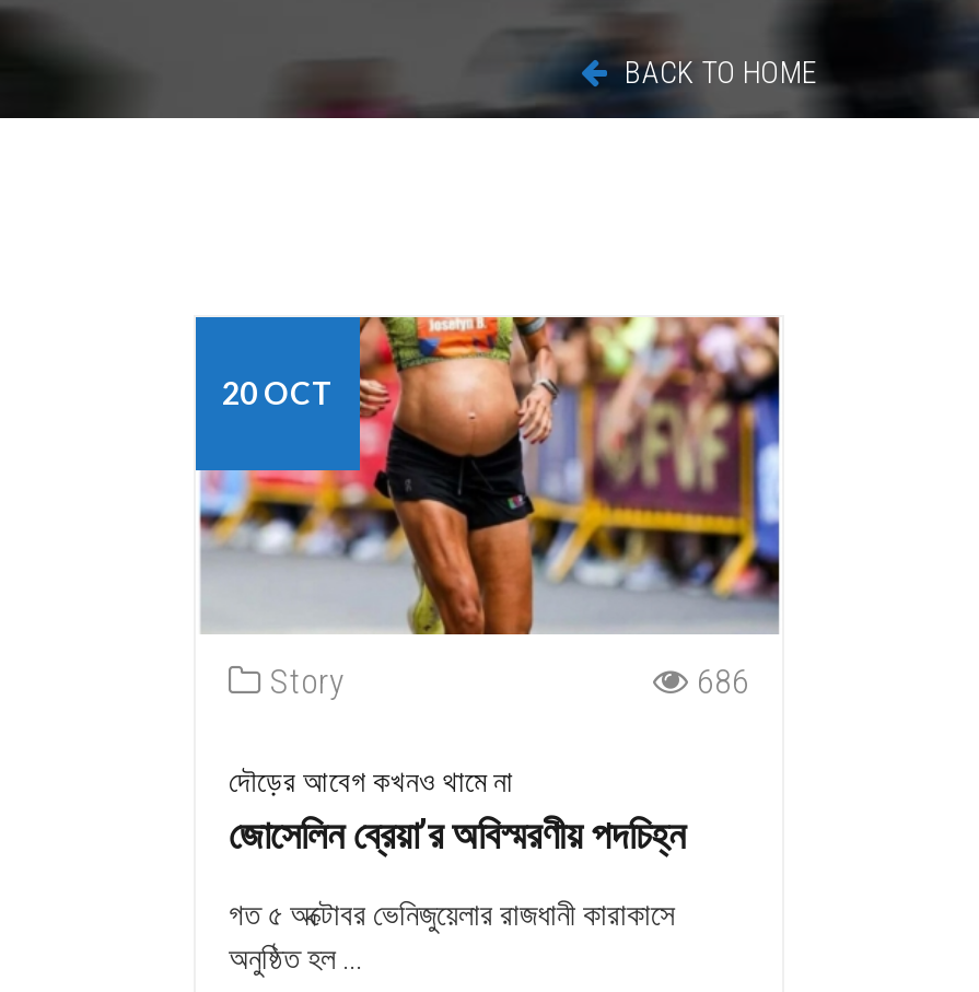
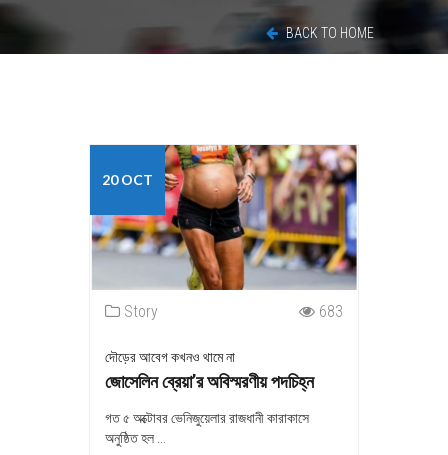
- 686
+ 683
